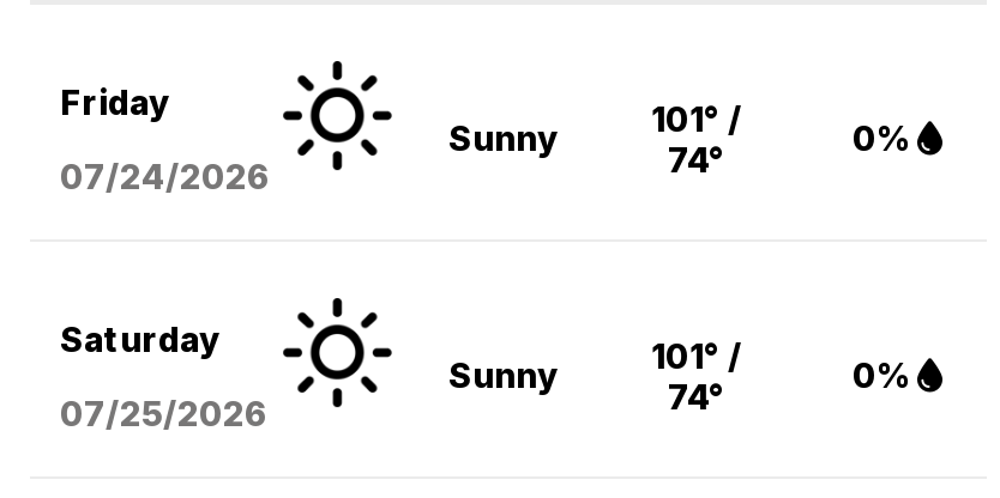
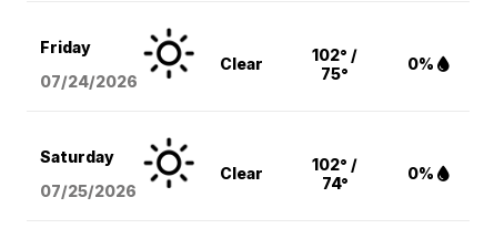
- Sunny
- 101° /
- 74°
+ Clear
+ 102° /
+ 75°

- Sunny
- 101° /
+ Clear
+ 102° /
